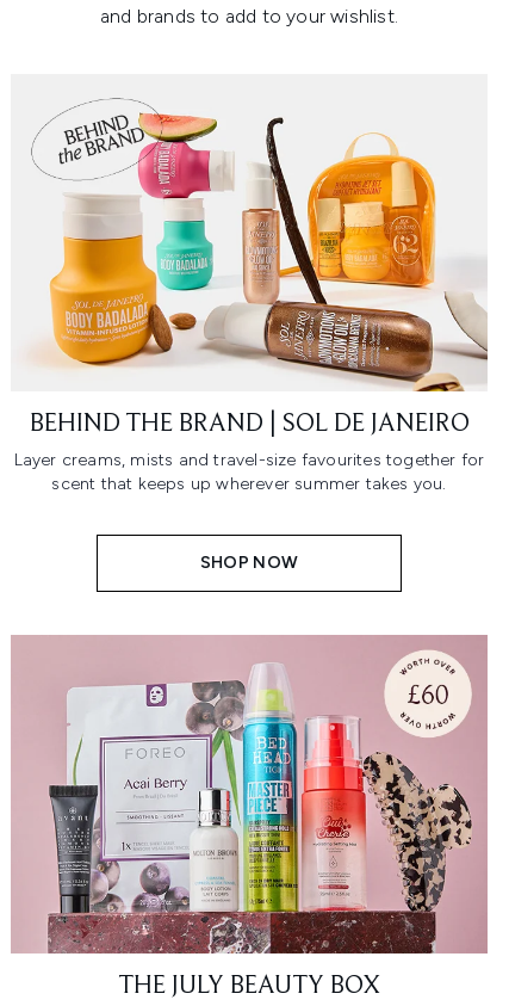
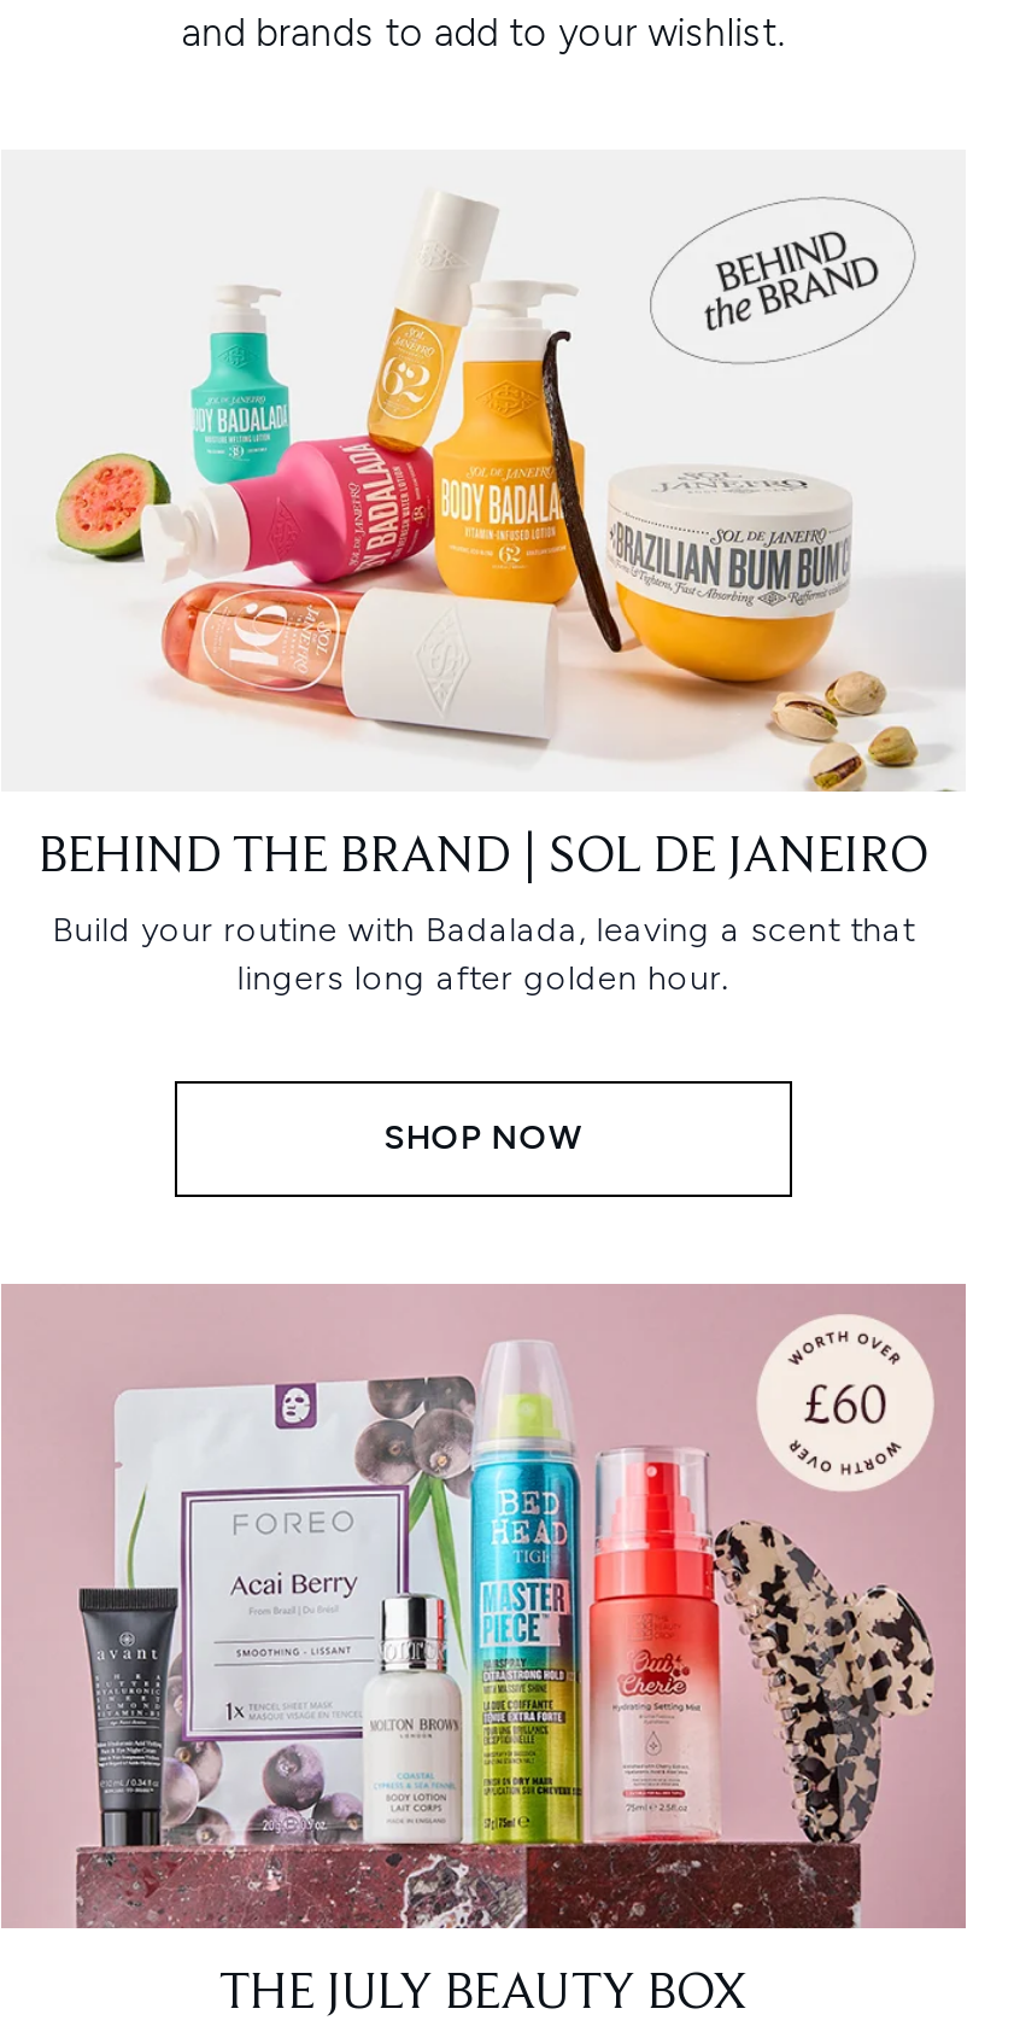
- [image]
+ [image]

- Layer creams, mists and travel-size favourites together for
- scent that keeps up wherever summer takes you.
+ Build your routine with Badalada, leaving a scent that
+ lingers long after golden hour.
